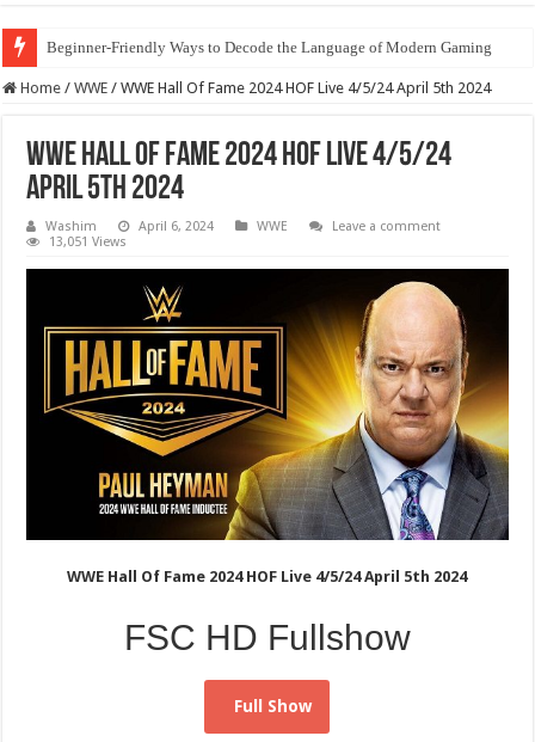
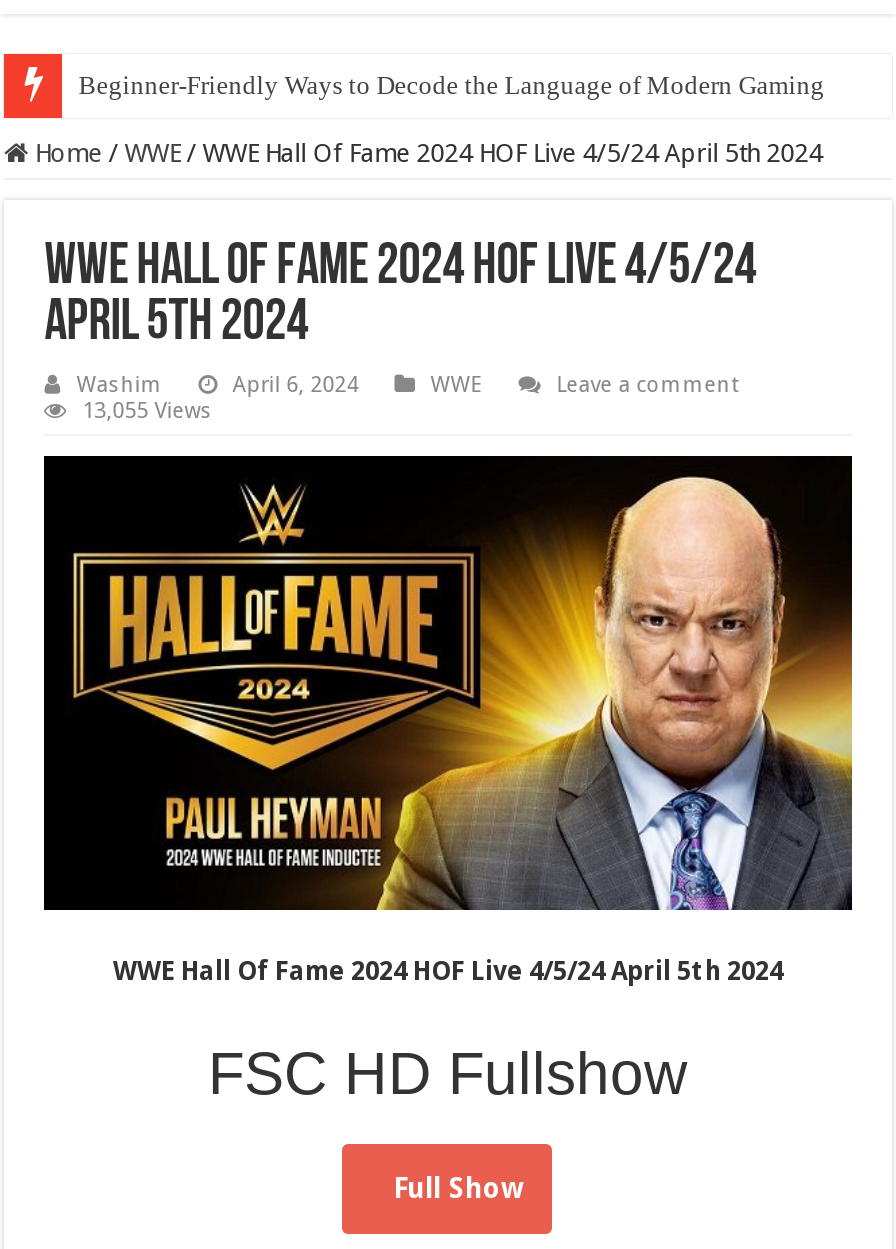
- 13,051 Views
+ 13,055 Views
